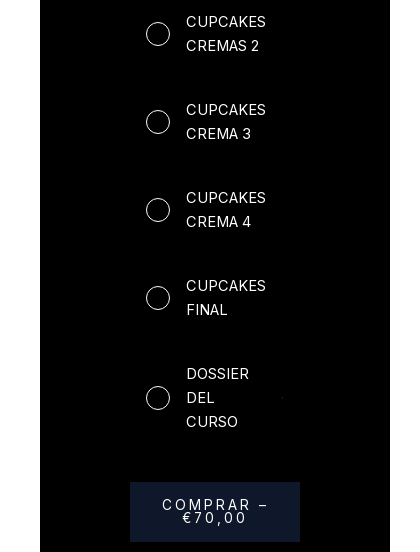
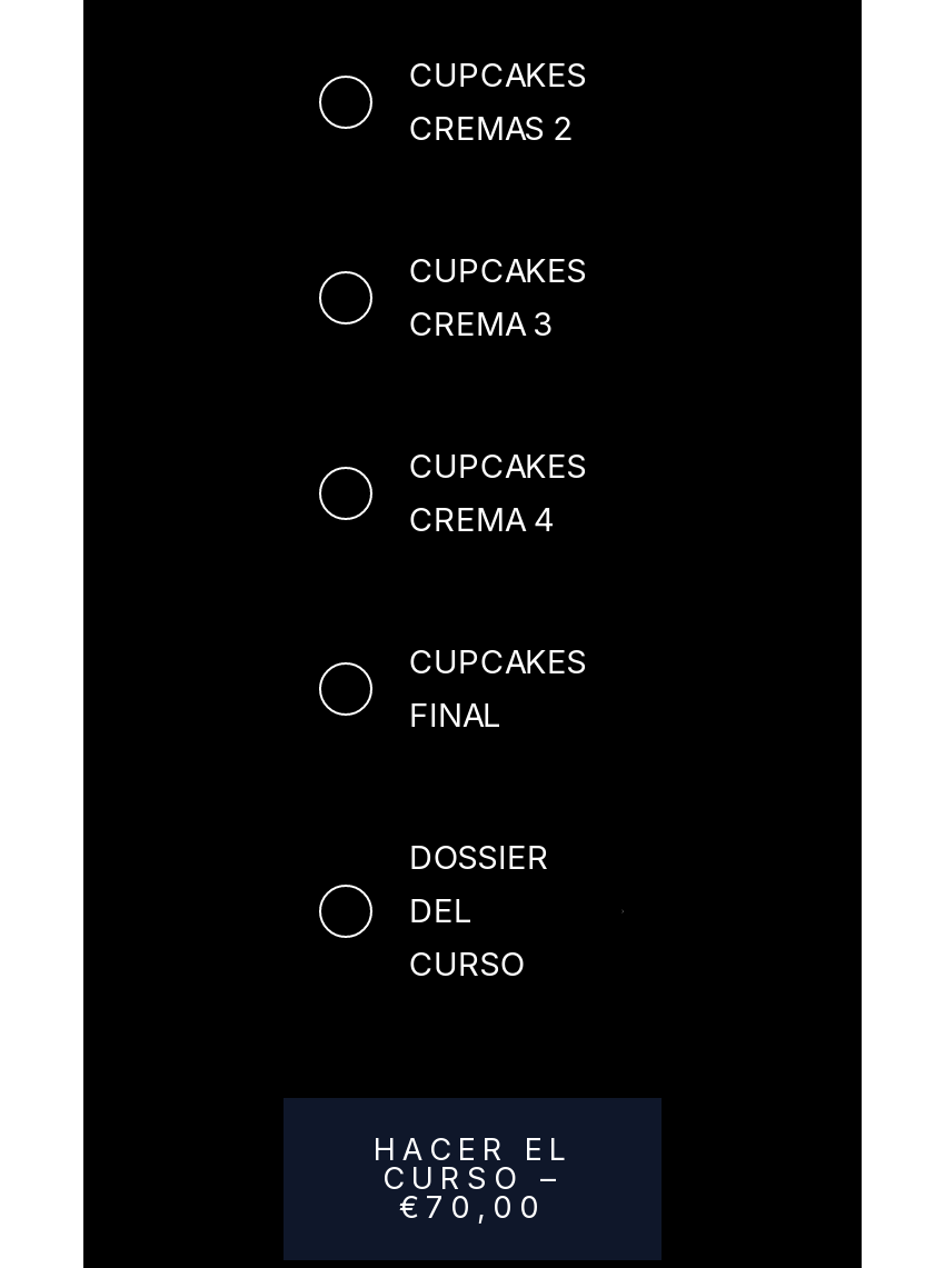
- COMPRAR –
+ HACER EL
+ CURSO –
